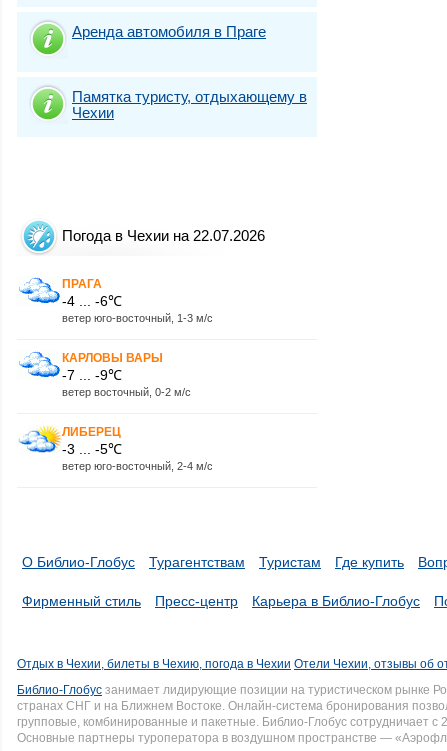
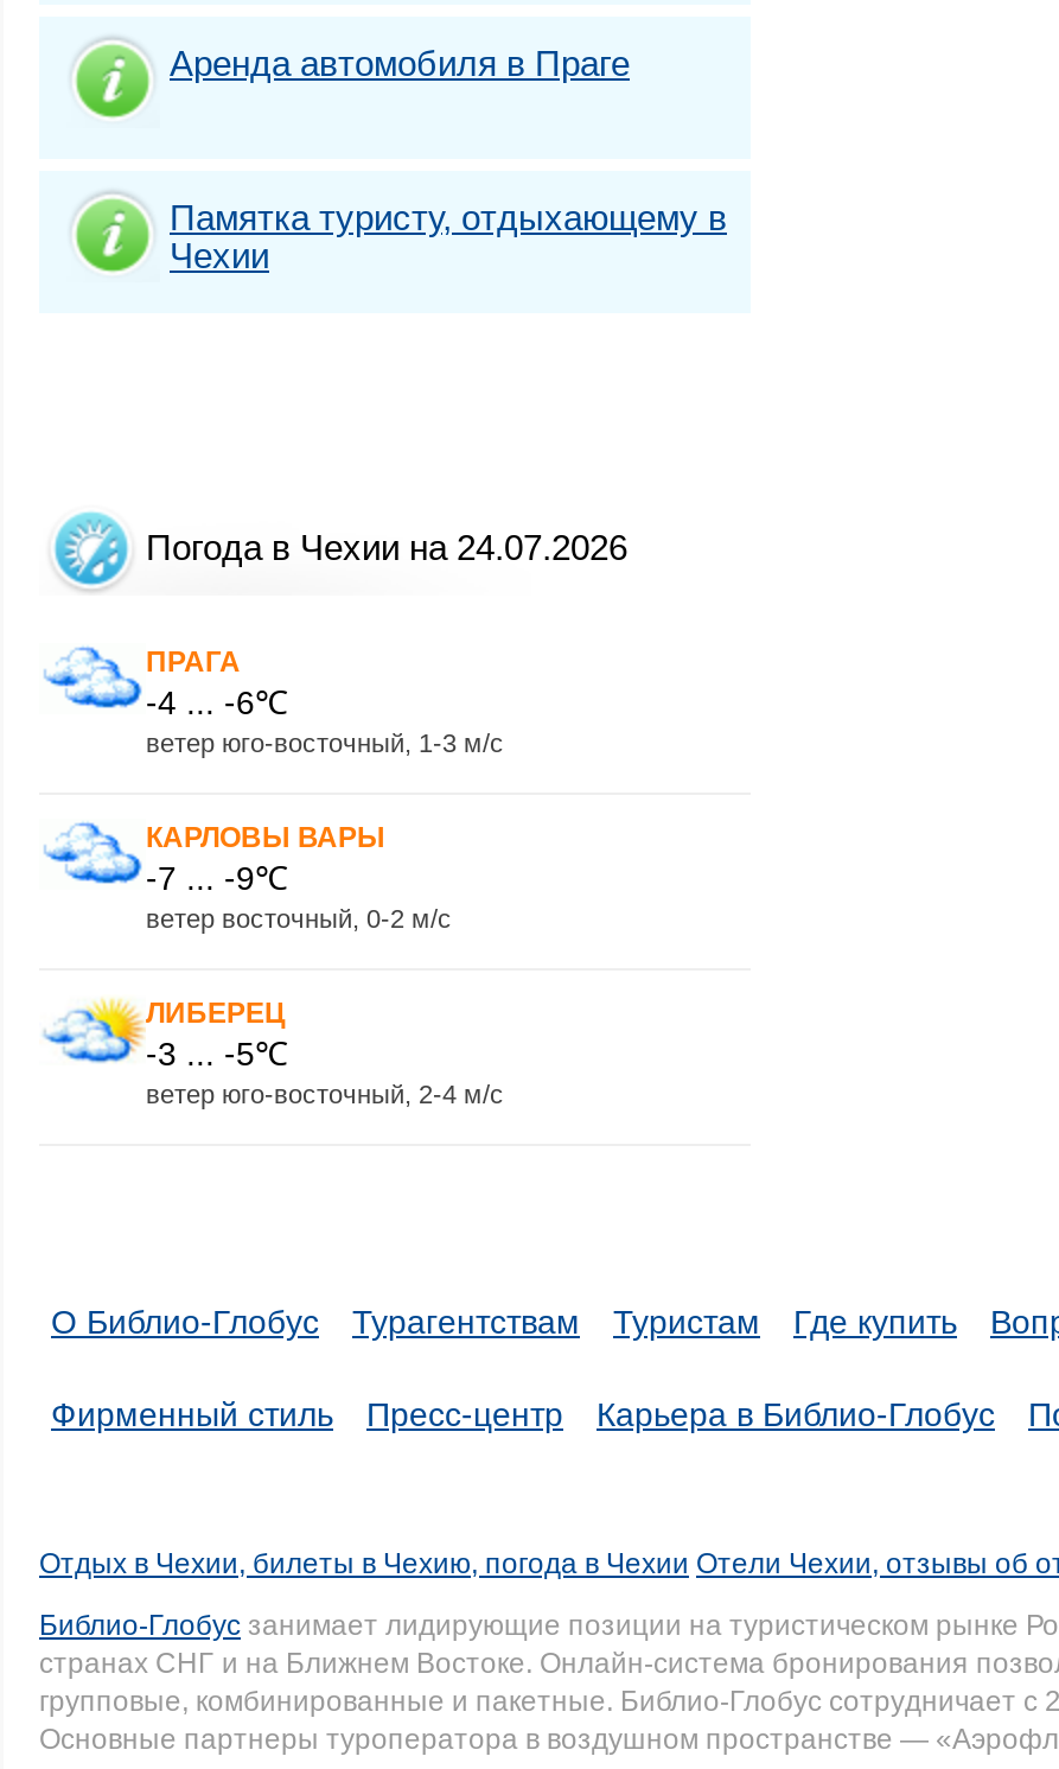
- Погода в Чехии на 22.07.2026
+ Погода в Чехии на 24.07.2026
